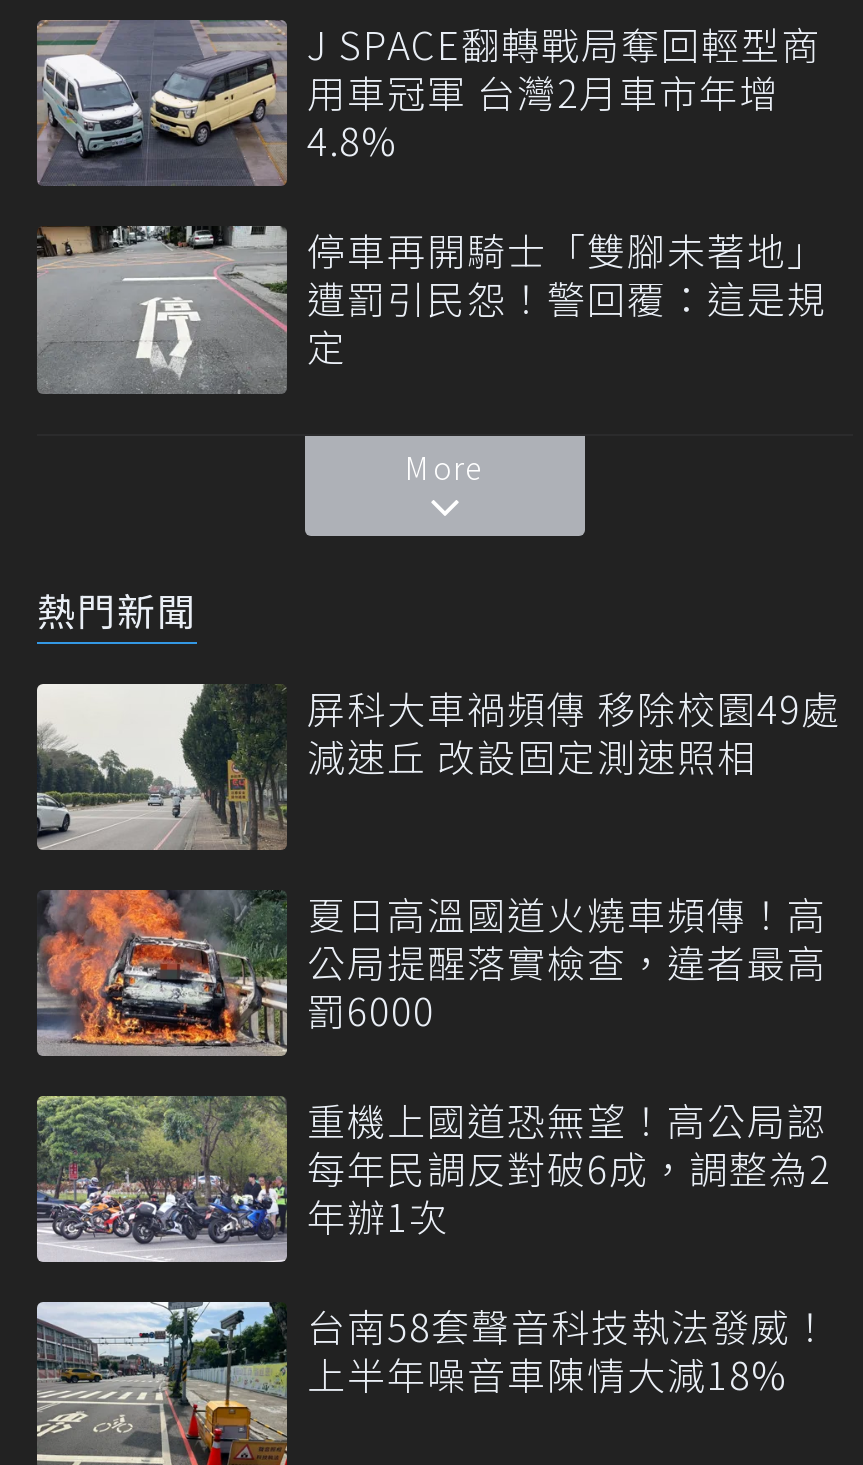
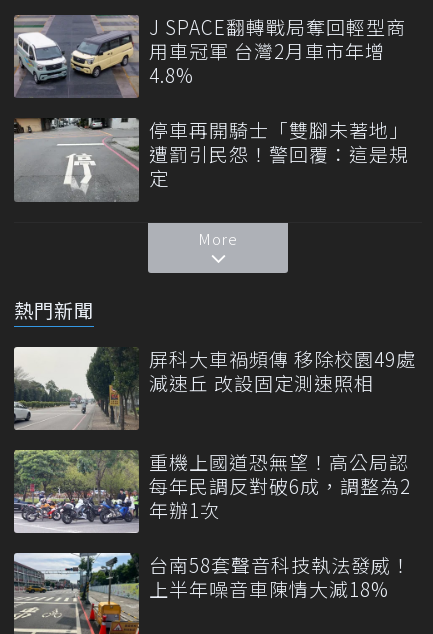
- [image]
- 夏日高溫國道火燒車頻傳！高
- 公局提醒落實檢查，違者最高
- 罰6000
